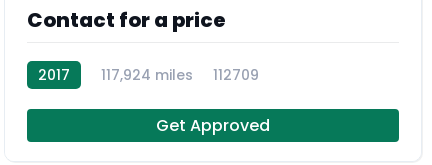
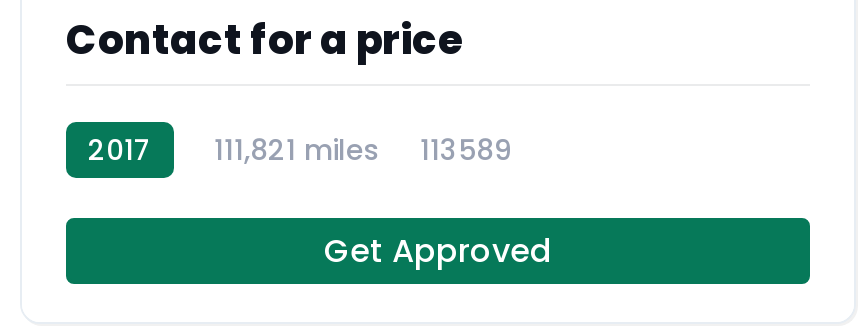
- 117,924 miles
+ 111,821 miles

- 112709
+ 113589
